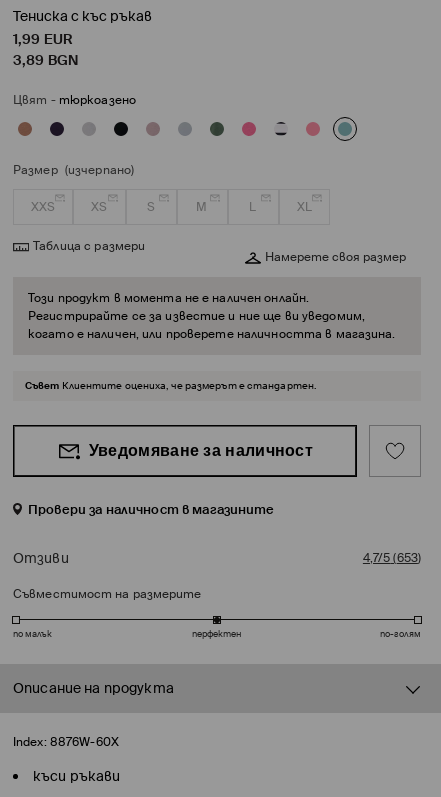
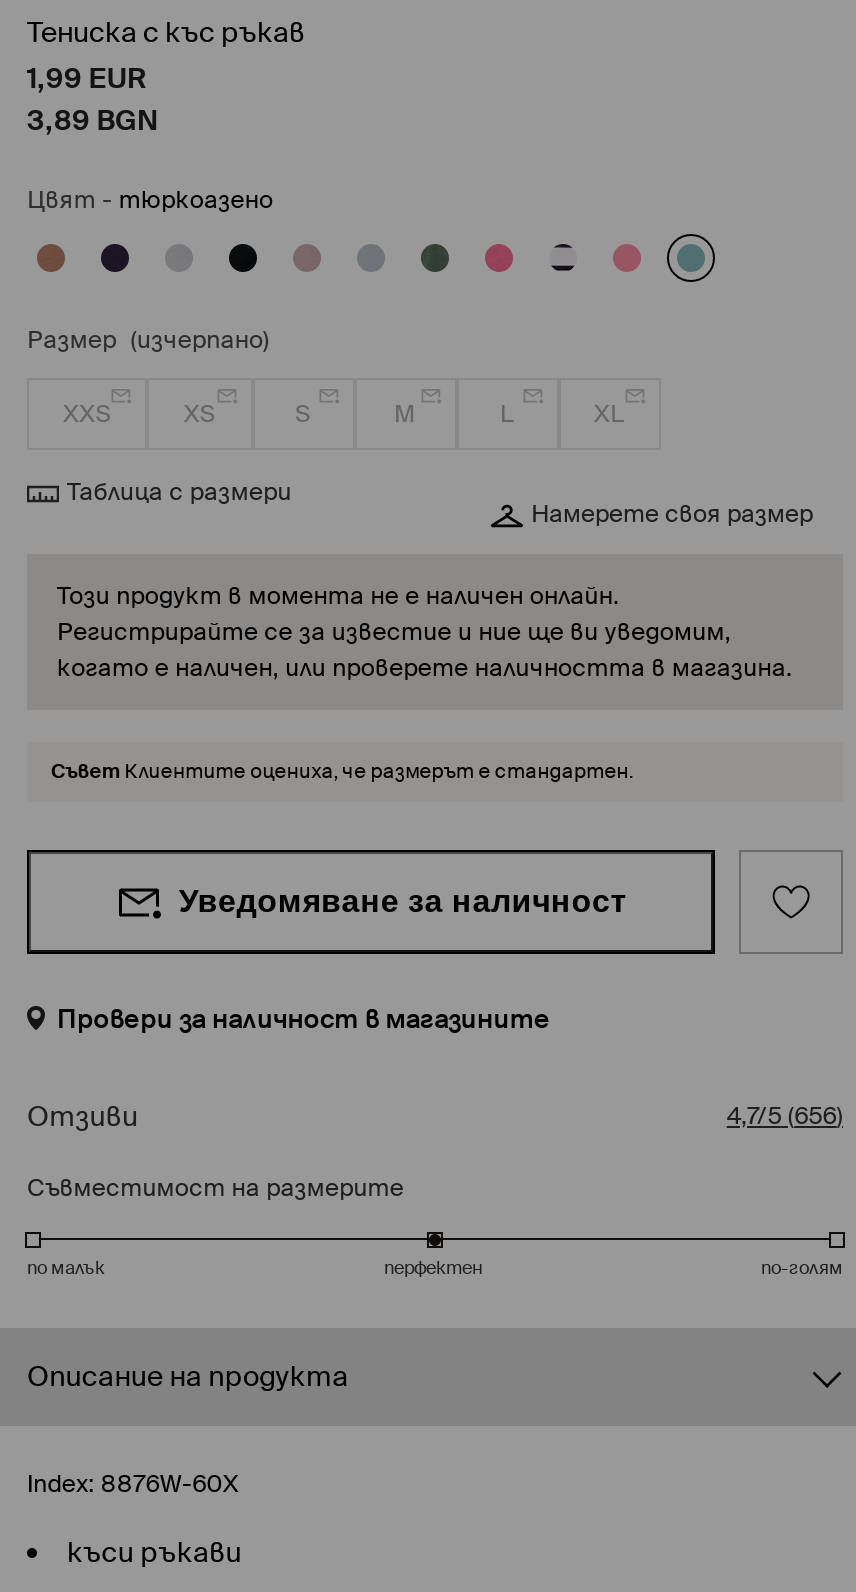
- 4,7/5 (653)
+ 4,7/5 (656)
